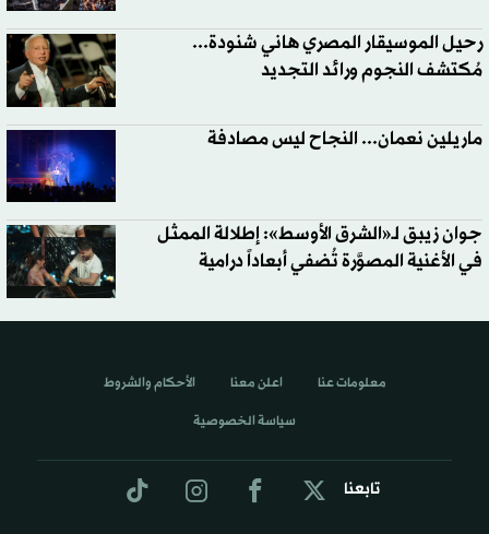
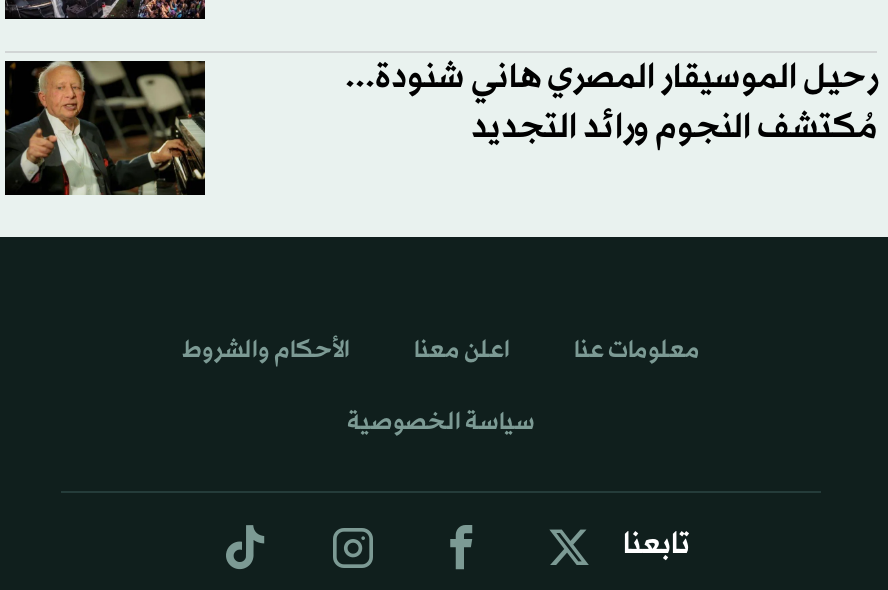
- [image]

- ماريلين نعمان... النجاح ليس مصادفة

- [image]
- جوان زيبق لـ«الشرق الأوسط»: إطلالة الممثل
- في الأغنية المصوَّرة تُضفي أبعاداً درامية
